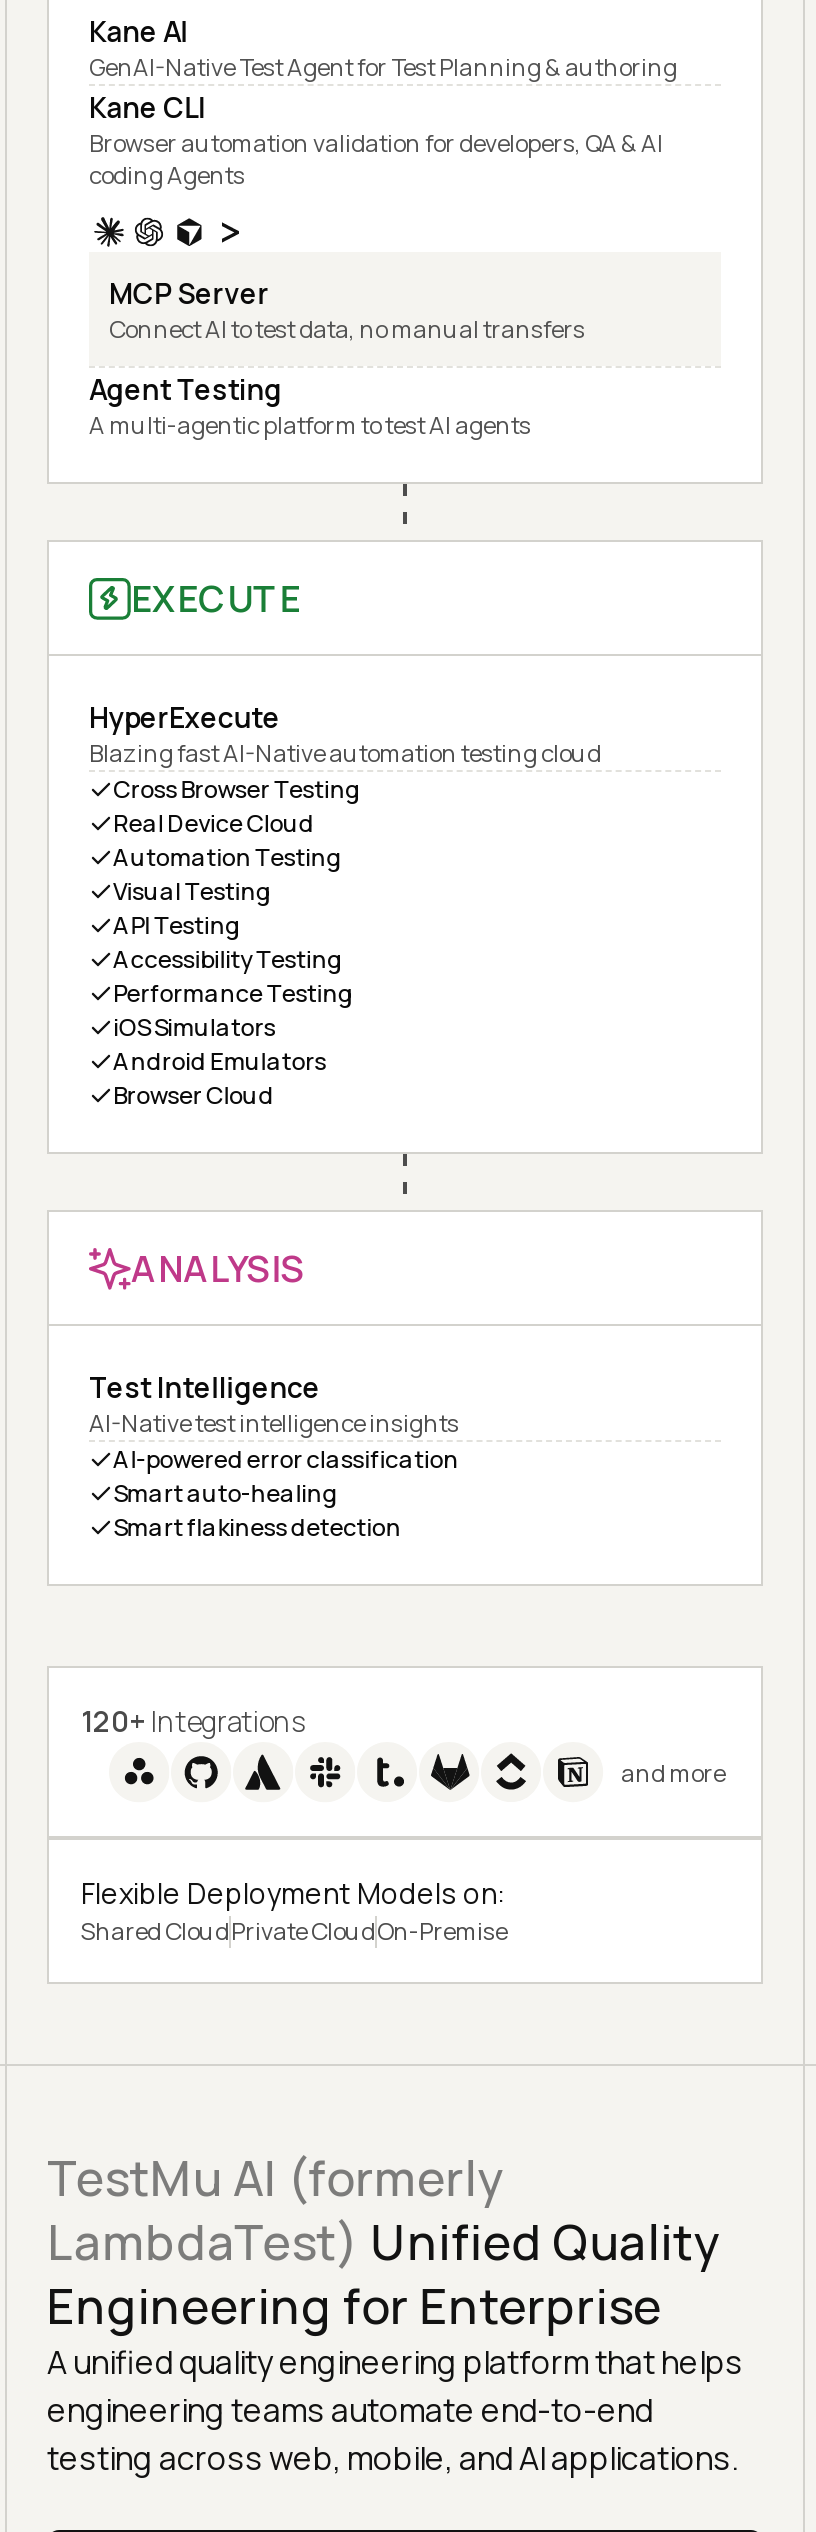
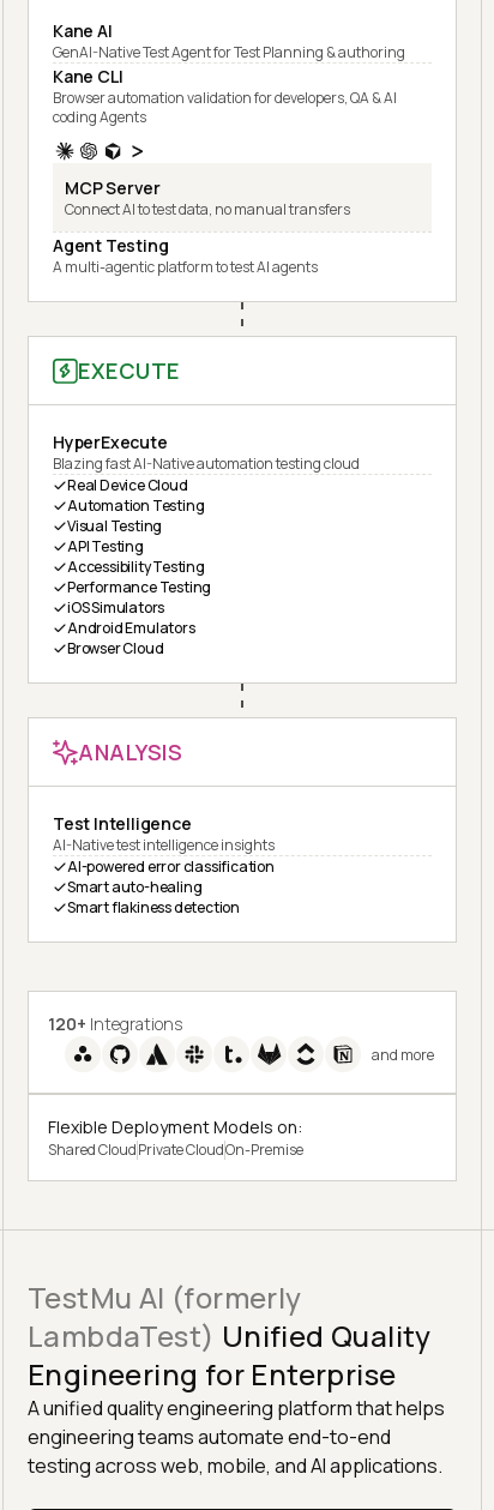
- Cross Browser Testing
